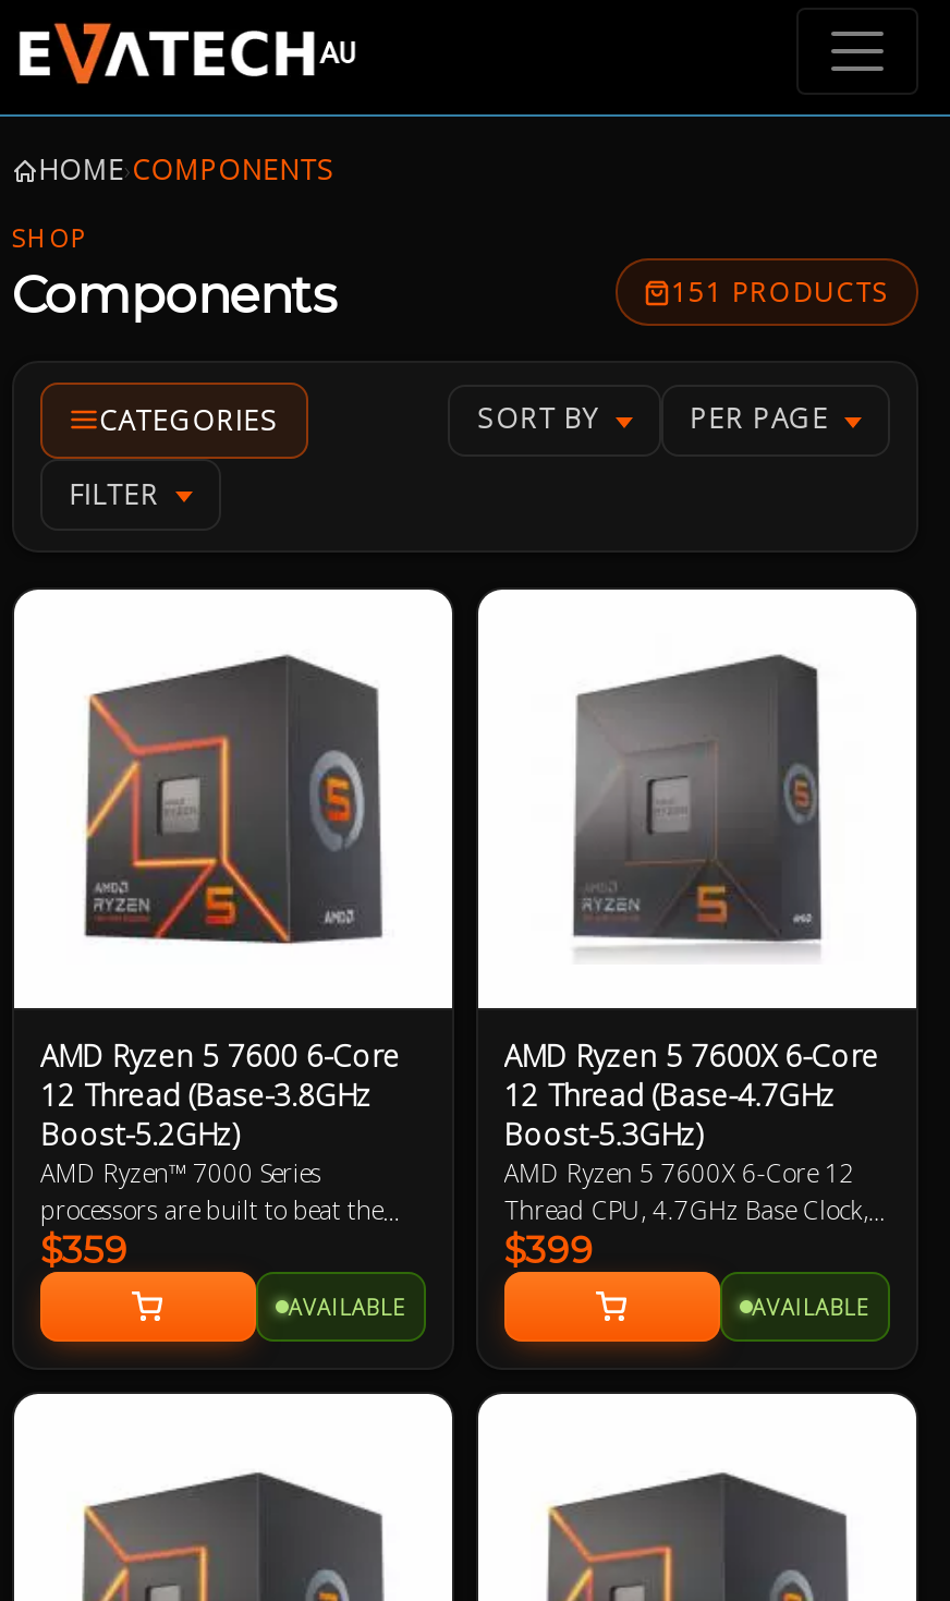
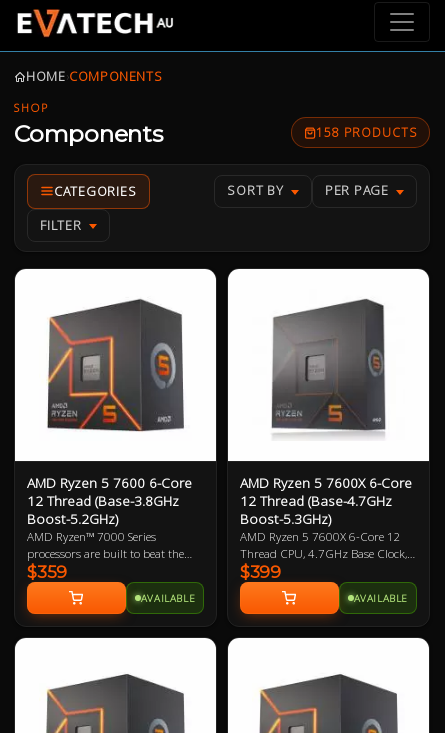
- 151 PRODUCTS
+ 158 PRODUCTS
